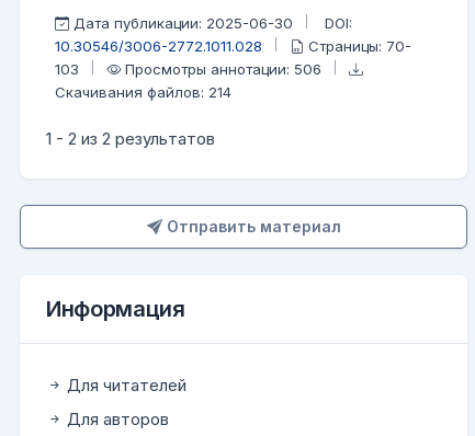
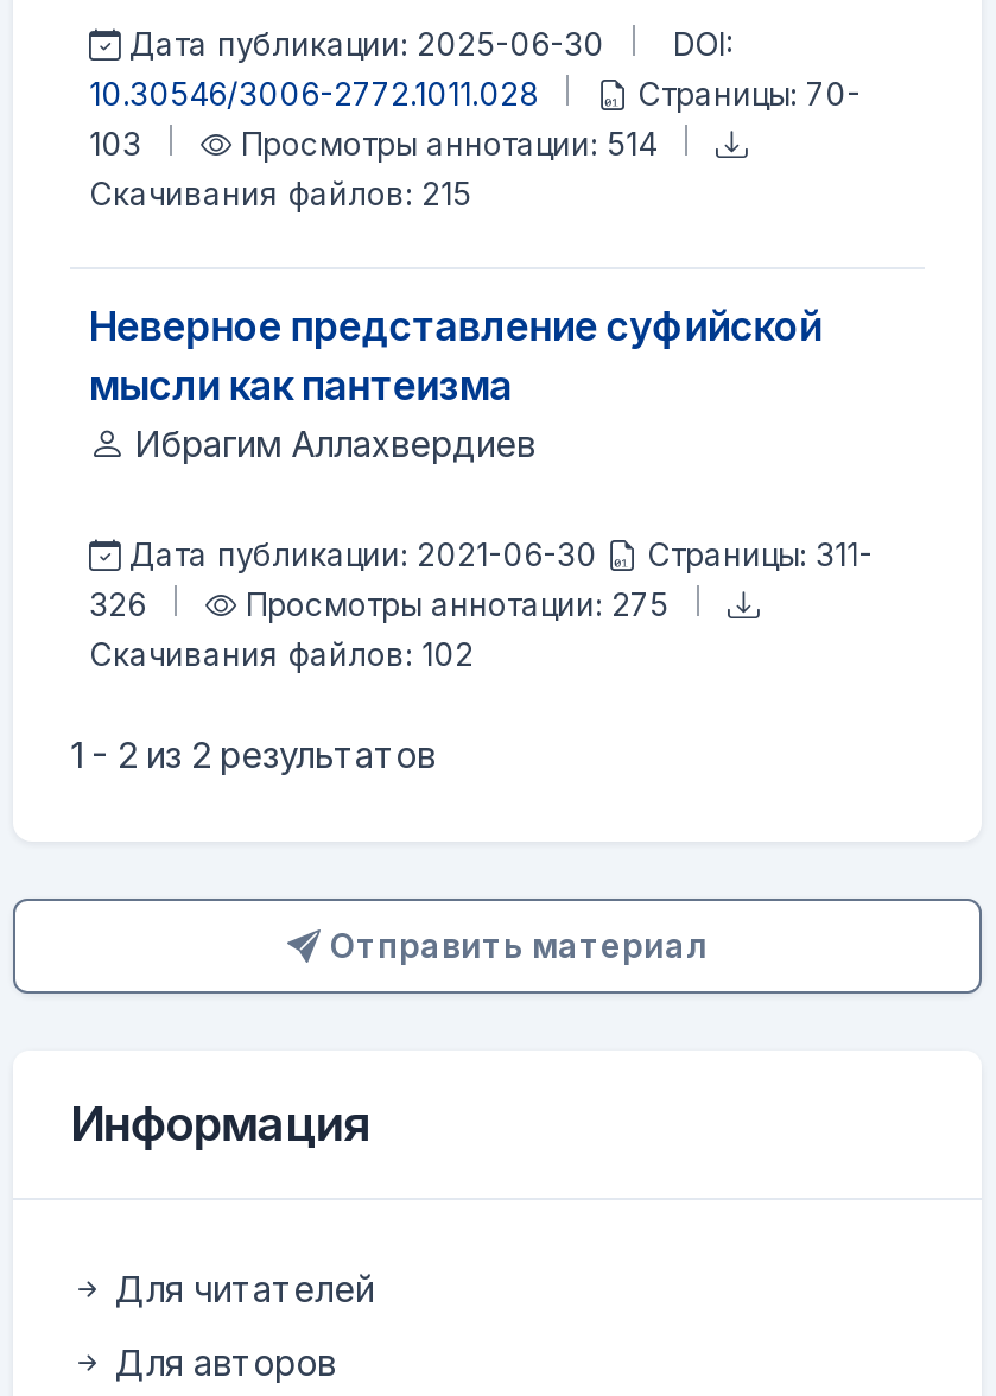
- Просмотры аннотации: 506
- Скачивания файлов: 214
+ Просмотры аннотации: 514
+ Скачивания файлов: 215
+ Неверное представление суфийской
+ мысли как пантеизма
+ Ибрагим Аллахвердиев
+ Дата публикации: 2021-06-30
+ Страницы: 311-
+ 326
+ Просмотры аннотации: 275
+ Скачивания файлов: 102
